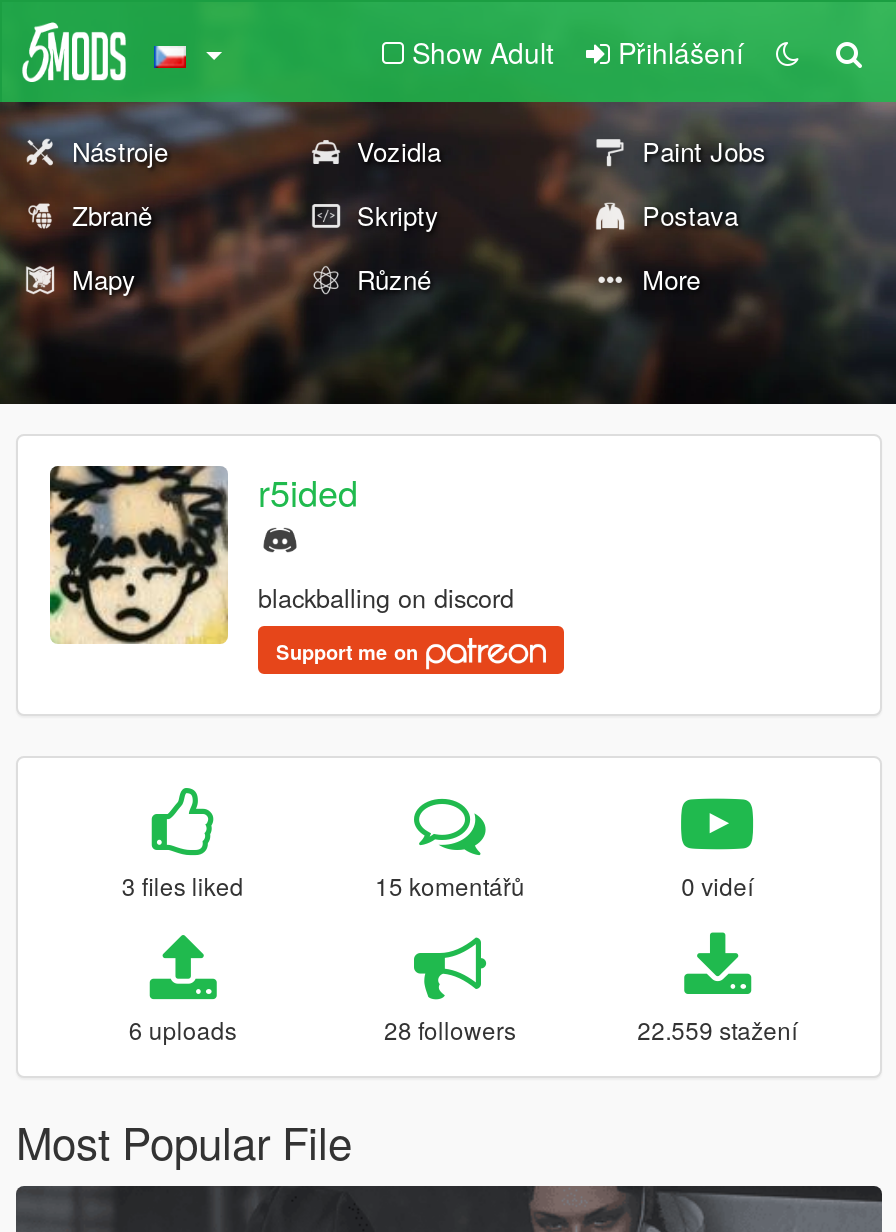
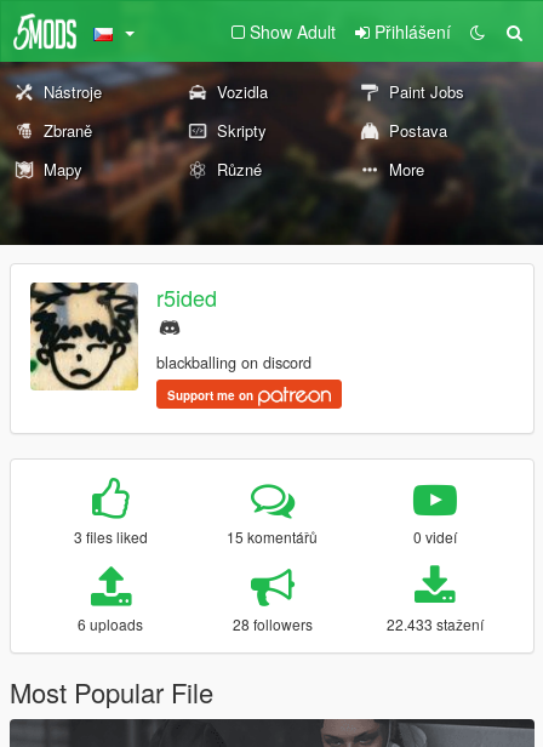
- 22.559 stažení
+ 22.433 stažení
